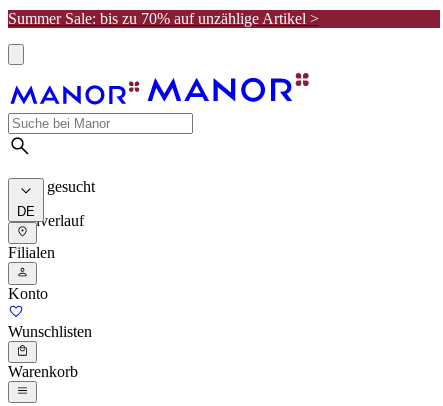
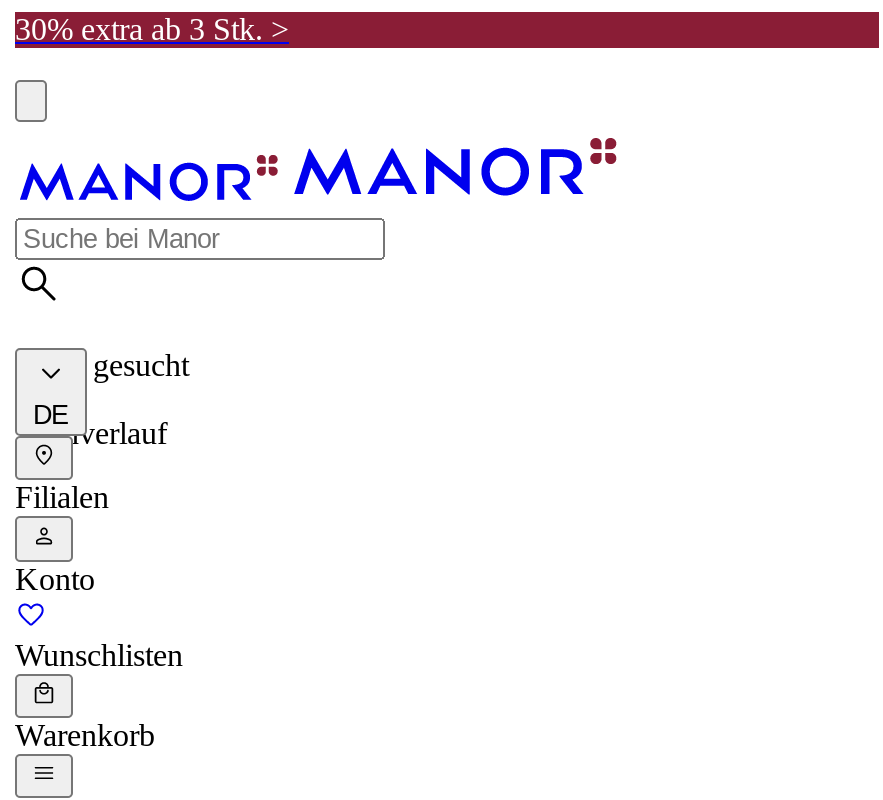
- Summer Sale: bis zu 70% auf unzählige Artikel >
+ 30% extra ab 3 Stk. >
